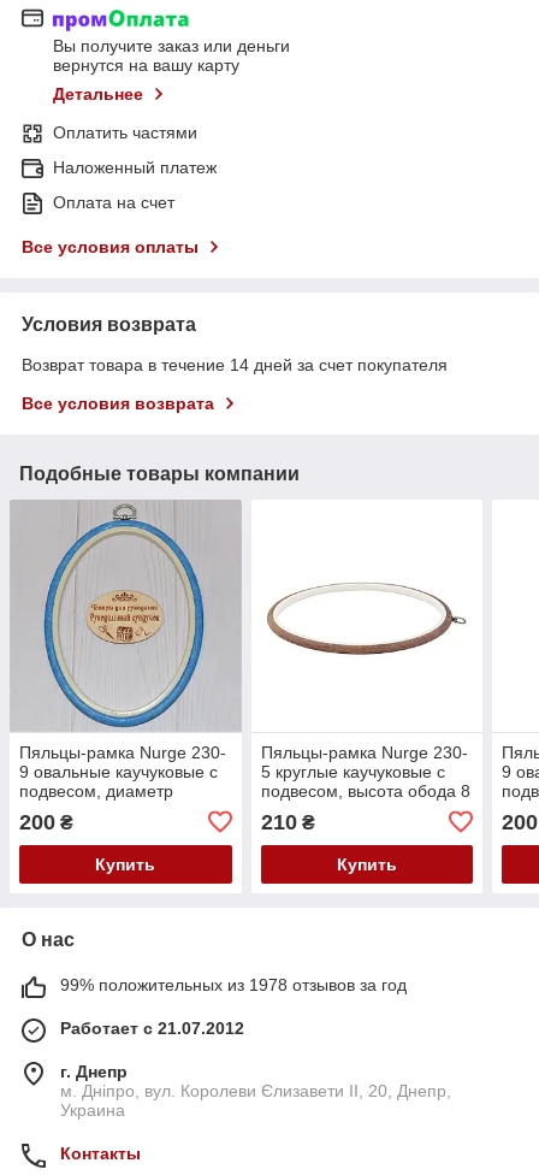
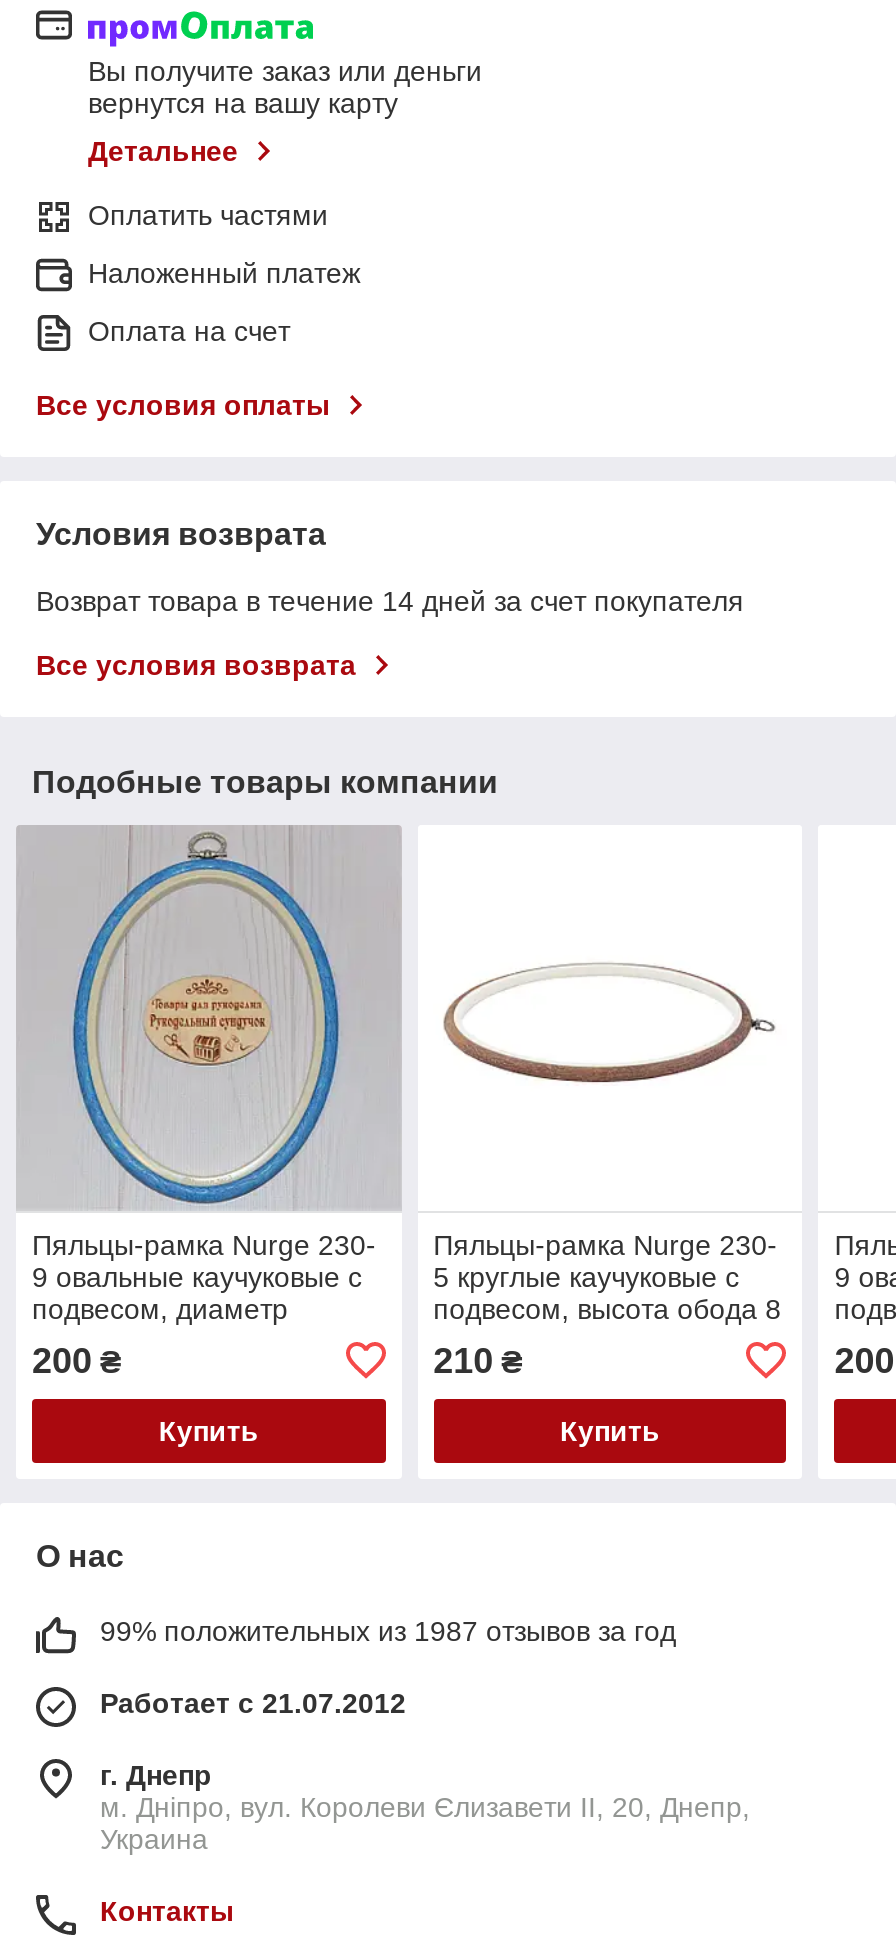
- 99% положительных из 1978 отзывов за год
+ 99% положительных из 1987 отзывов за год
